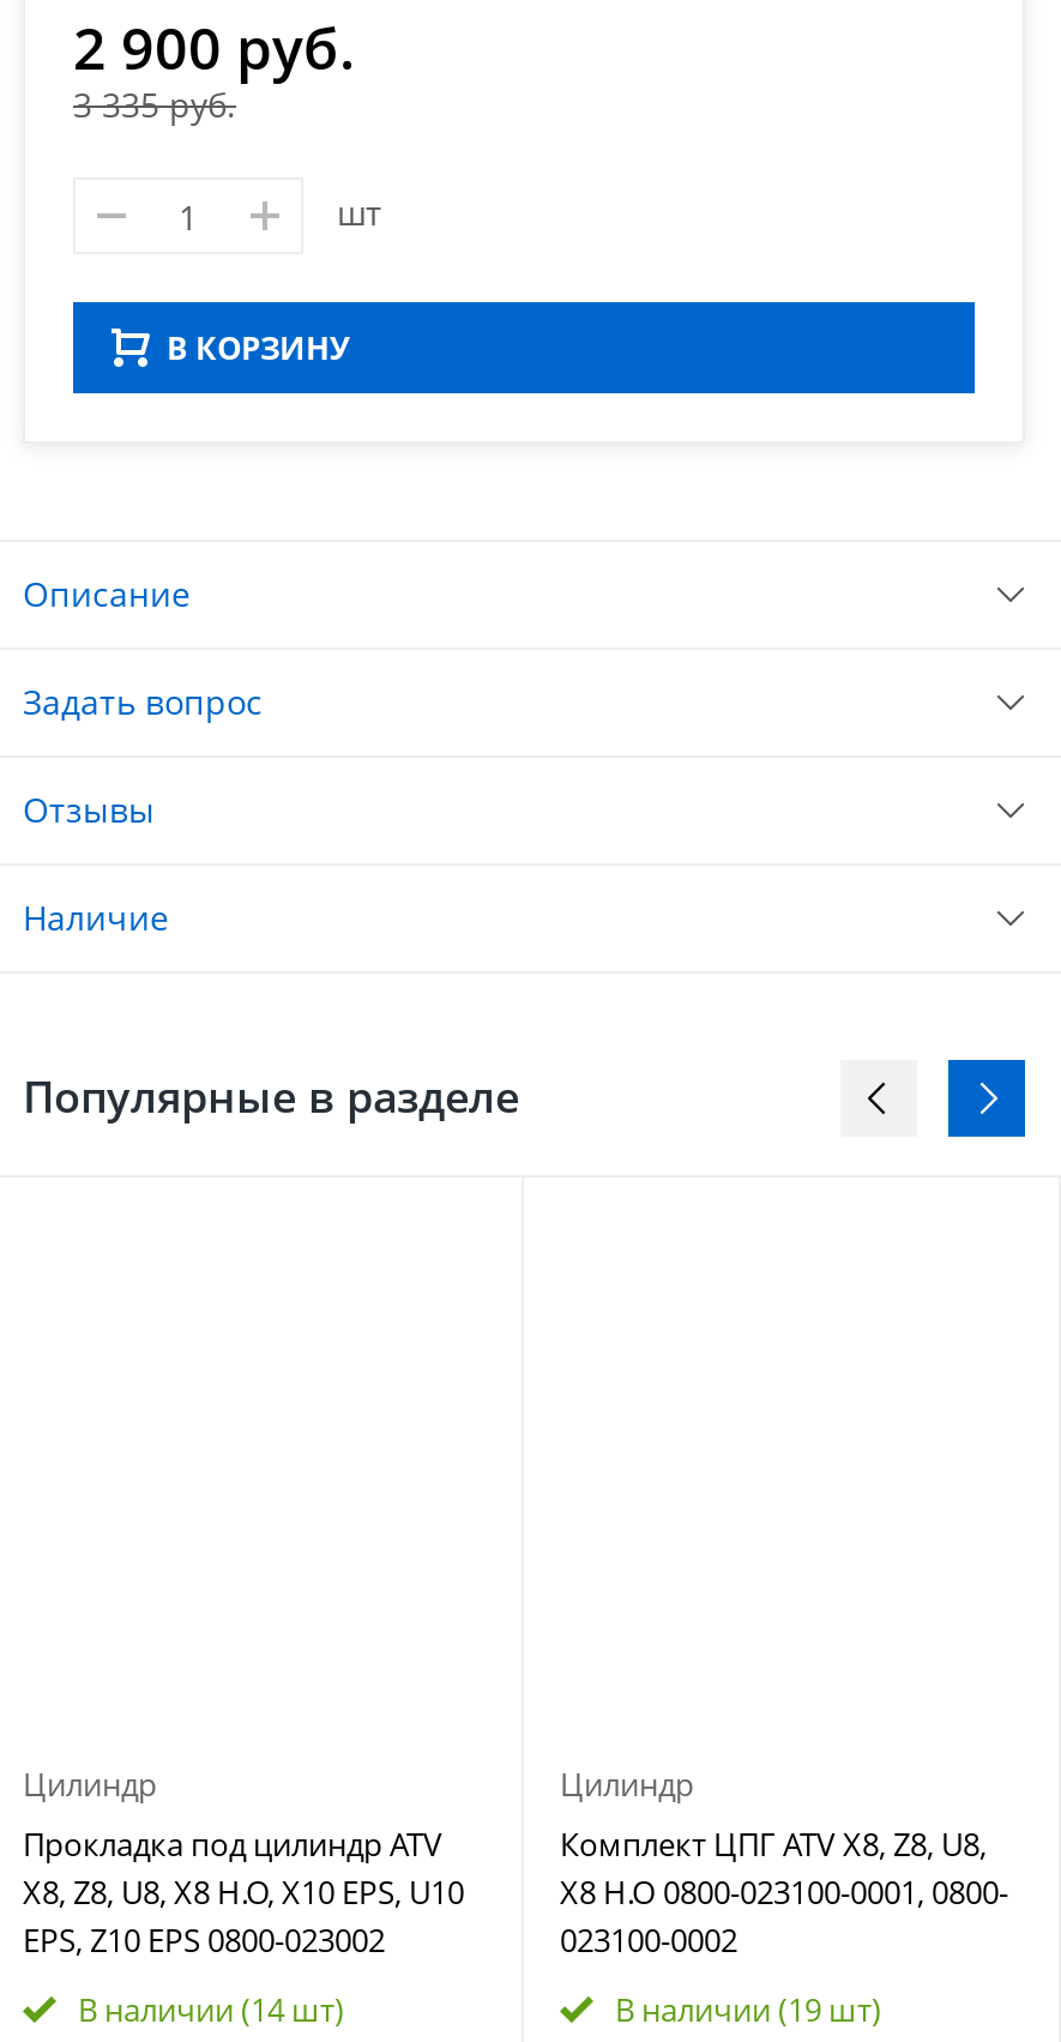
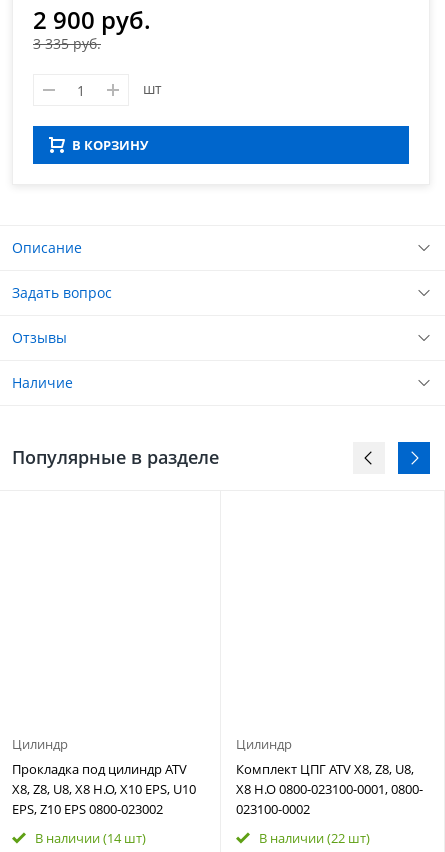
- В наличии (19 шт)
+ В наличии (22 шт)
